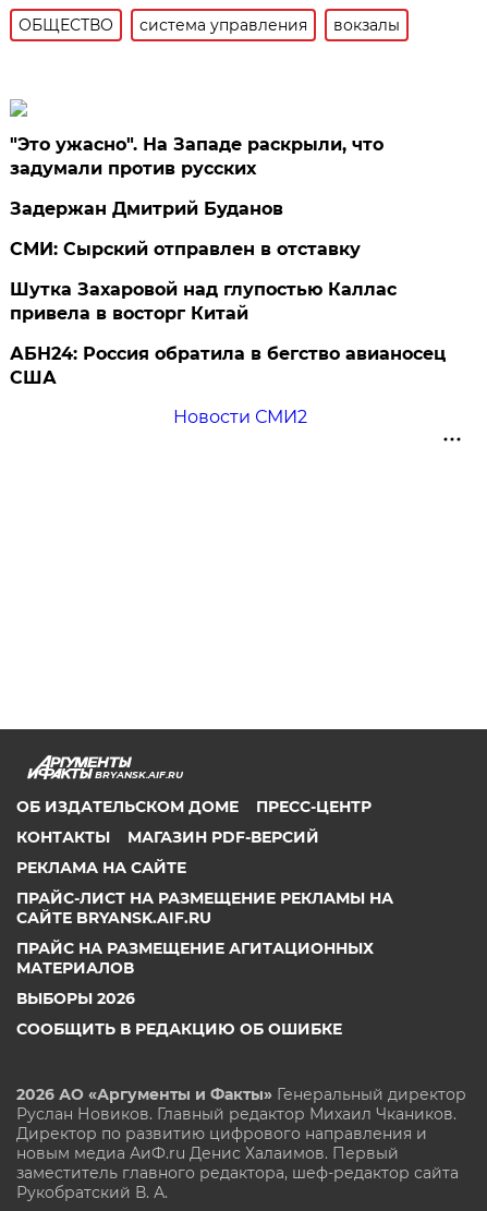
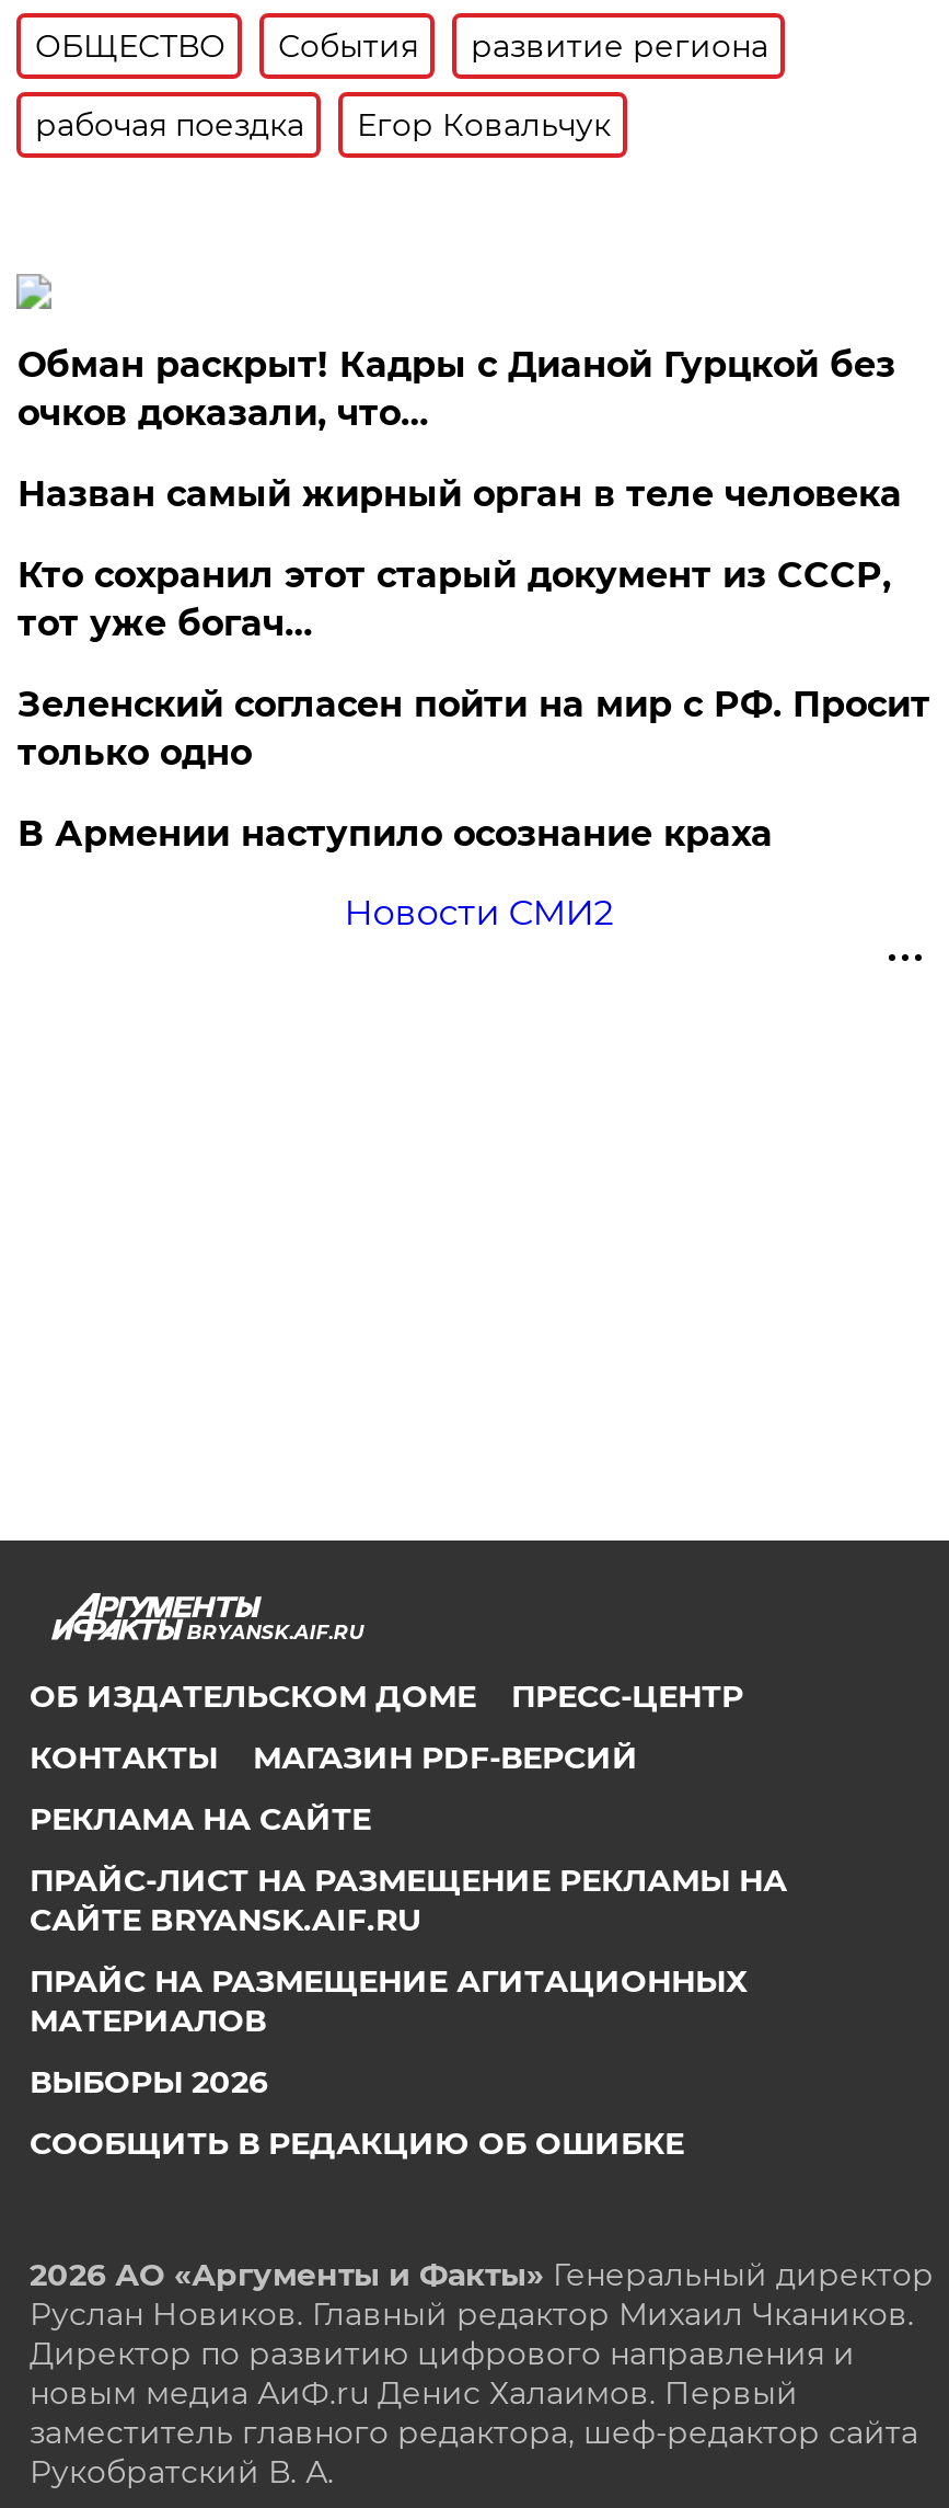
- система управления
- вокзалы
+ События
+ развитие региона
+ рабочая поездка
+ Егор Ковальчук

- "Это ужасно". На Западе раскрыли, что
- задумали против русских
- Задержан Дмитрий Буданов
- СМИ: Сырский отправлен в отставку
- Шутка Захаровой над глупостью Каллас
- привела в восторг Китай
- АБН24: Россия обратила в бегство авианосец
- США
+ Обман раскрыт! Кадры с Дианой Гурцкой без
+ очков доказали, что…
+ Назван самый жирный орган в теле человека
+ Кто сохранил этот старый документ из СССР,
+ тот уже богач…
+ Зеленский согласен пойти на мир с РФ. Просит
+ только одно
+ В Армении наступило осознание краха
